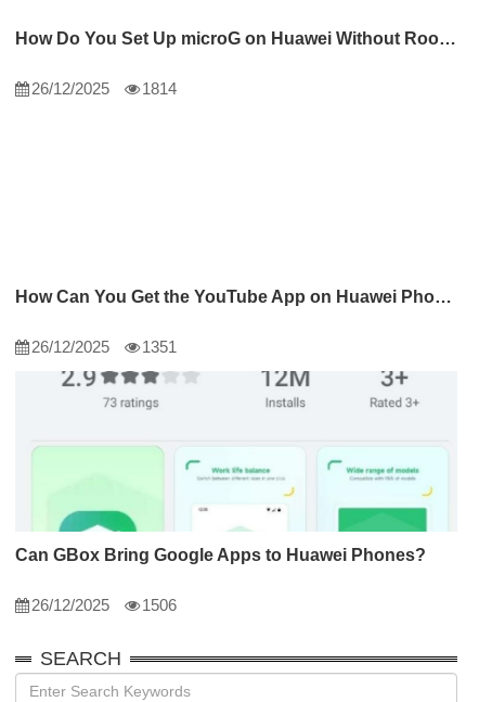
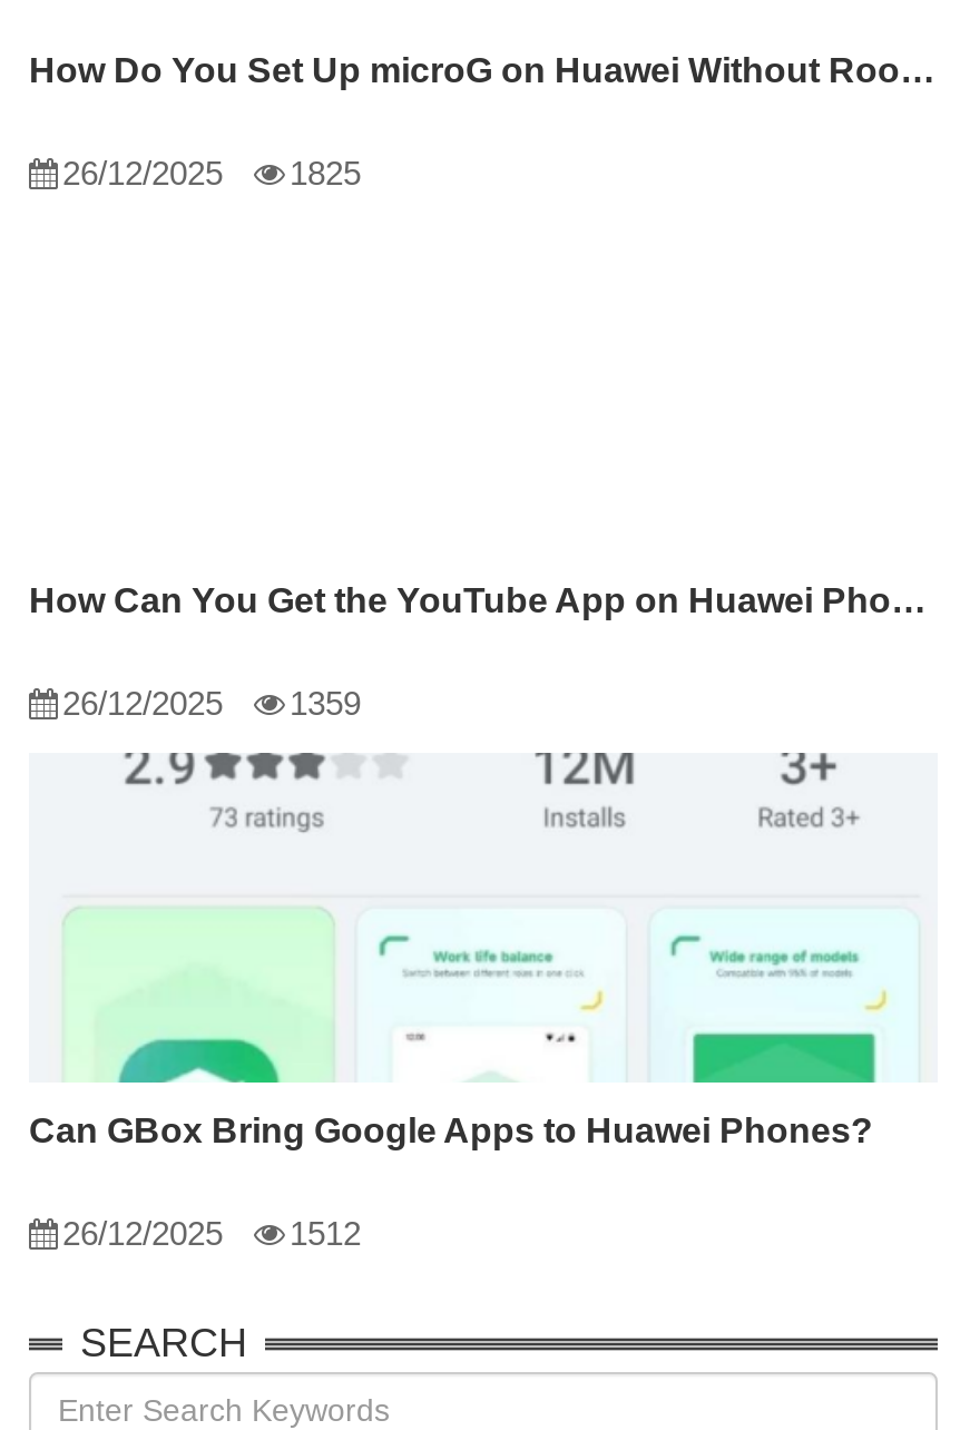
- 26/12/2025 1814
+ 26/12/2025 1825

- 26/12/2025 1351
+ 26/12/2025 1359

- 26/12/2025 1506
+ 26/12/2025 1512
